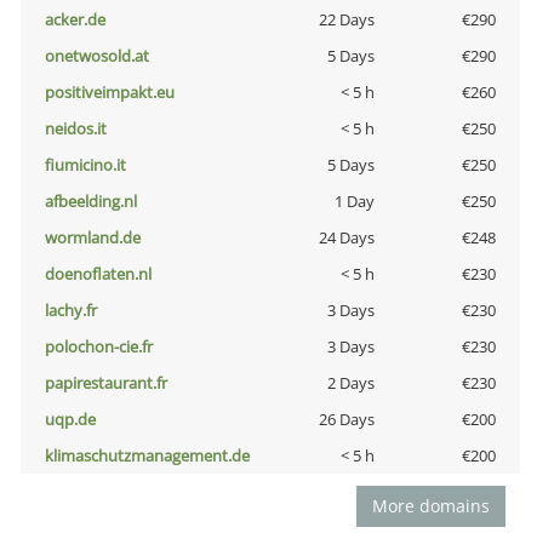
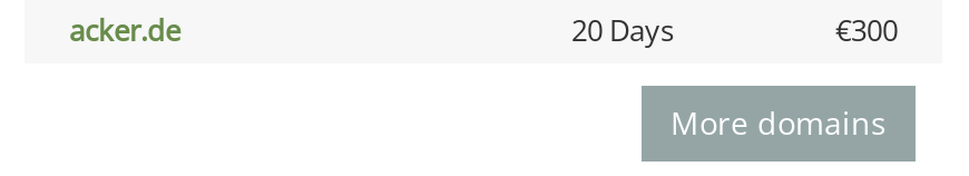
- 22 Days
- €290
- onetwosold.at
- 5 Days
- €290
- positiveimpakt.eu
- < 5 h
- €260
- neidos.it
- < 5 h
- €250
- fiumicino.it
- 5 Days
- €250
- afbeelding.nl
- 1 Day
- €250
- wormland.de
- 24 Days
- €248
- doenoflaten.nl
- < 5 h
- €230
- lachy.fr
- 3 Days
- €230
- polochon-cie.fr
- 3 Days
- €230
- papirestaurant.fr
- 2 Days
- €230
- uqp.de
- 26 Days
- €200
- klimaschutzmanagement.de
- < 5 h
- €200
+ 20 Days
+ €300
